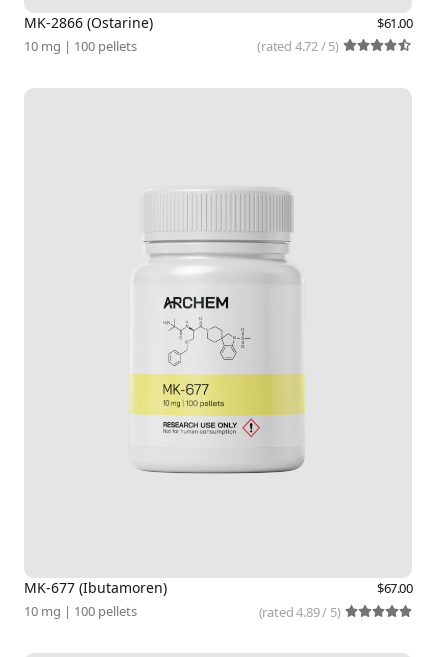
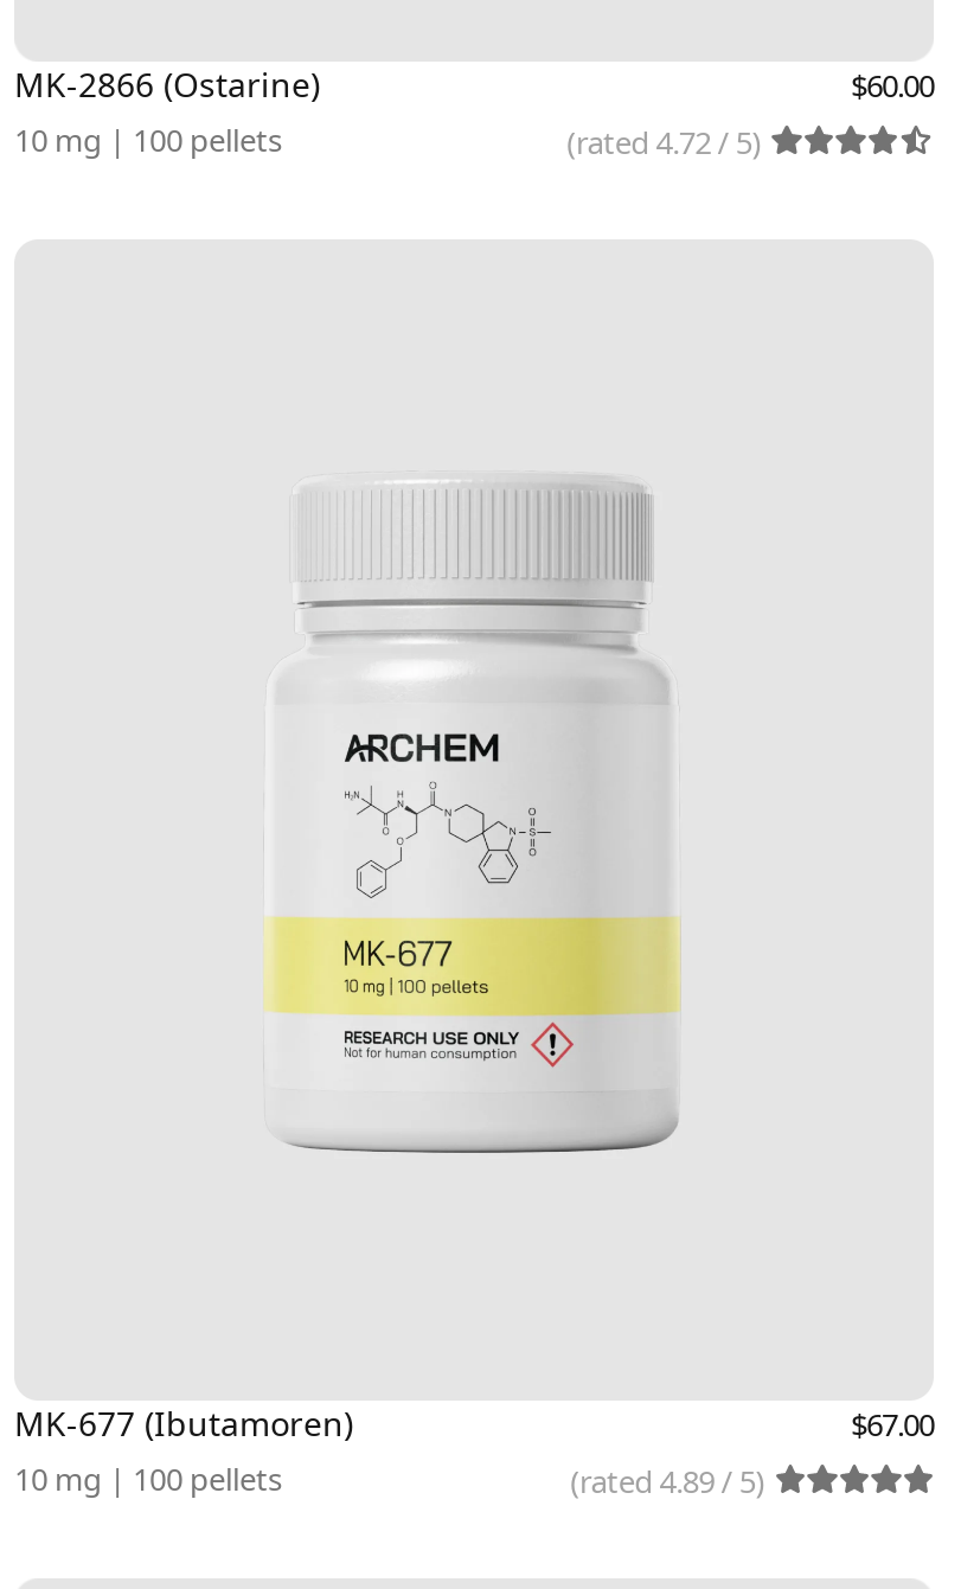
- $61.00
+ $60.00
